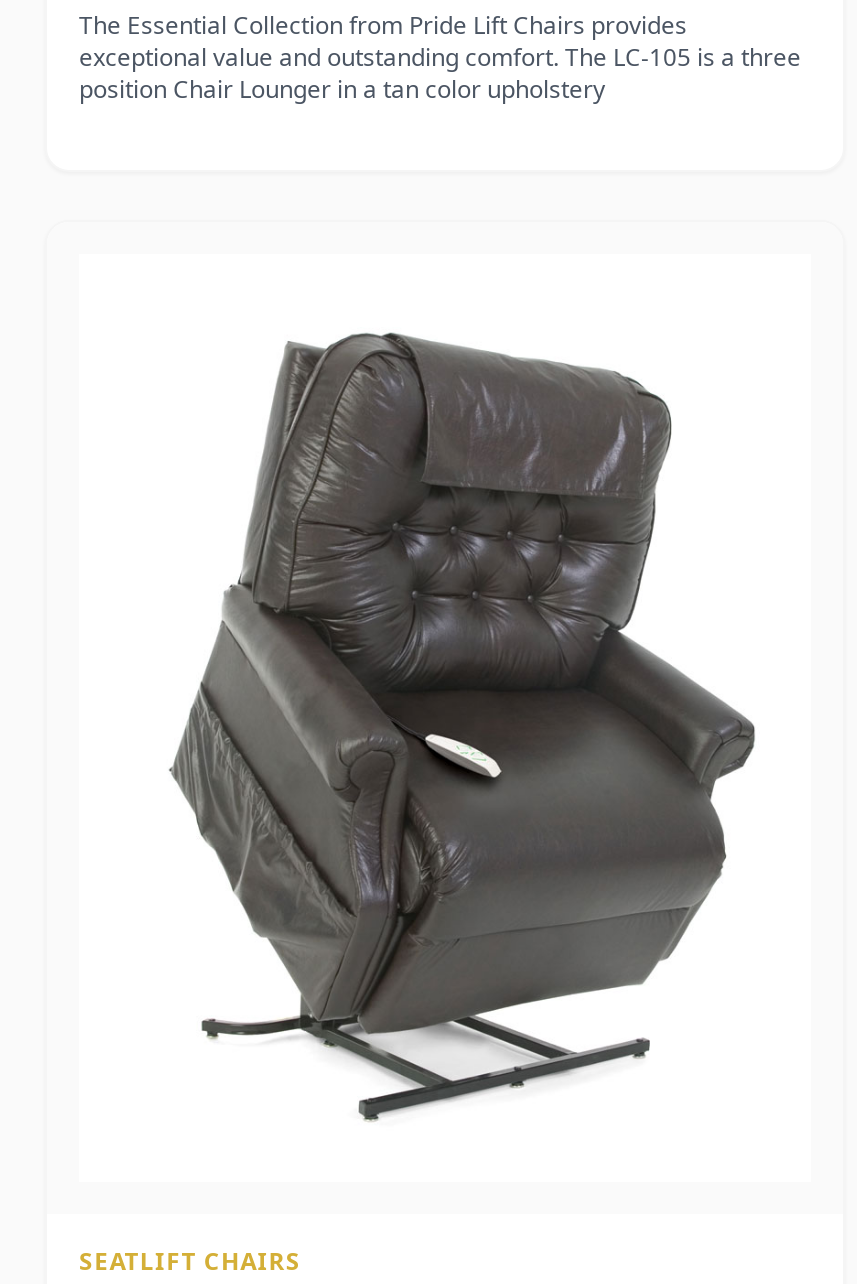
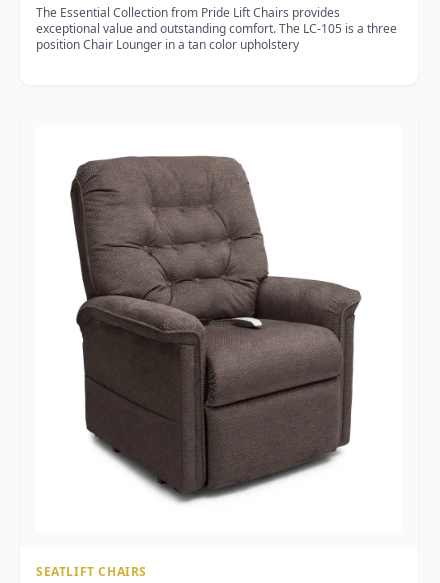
- [image]
+ [image]
